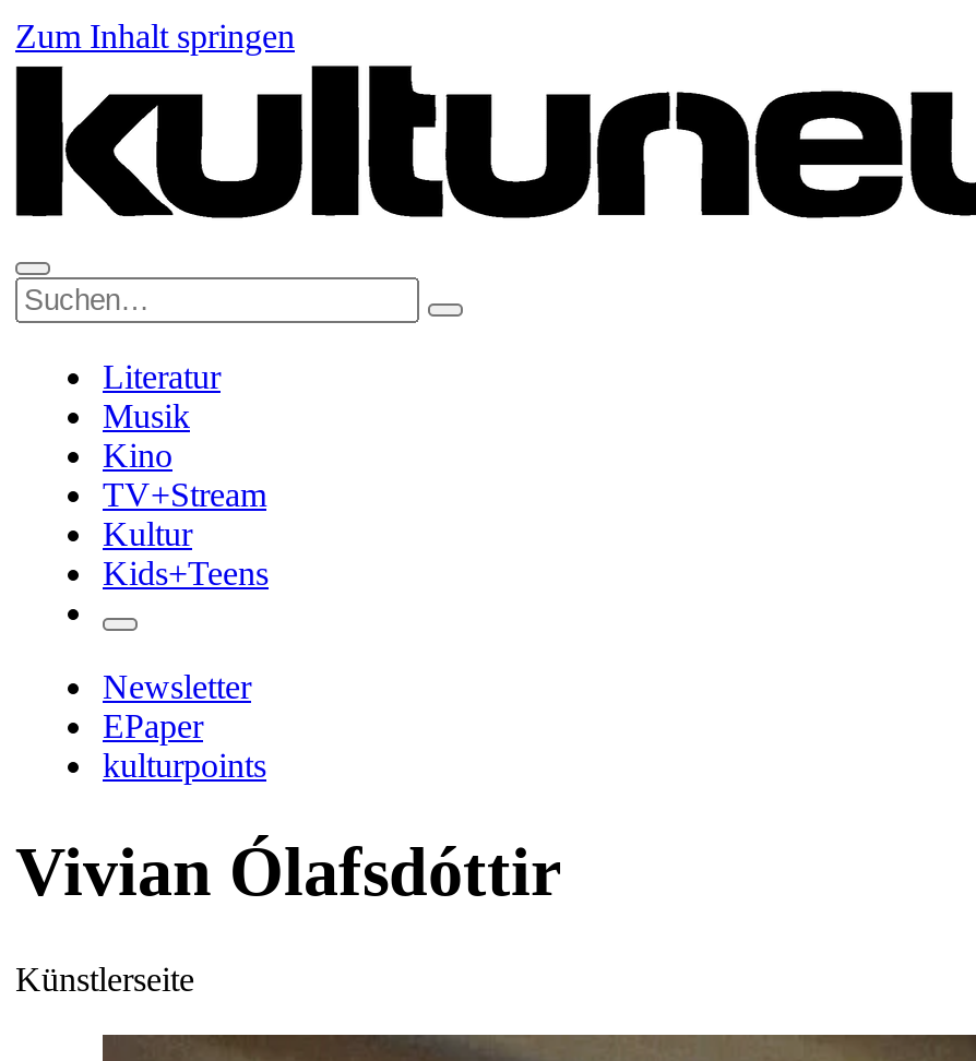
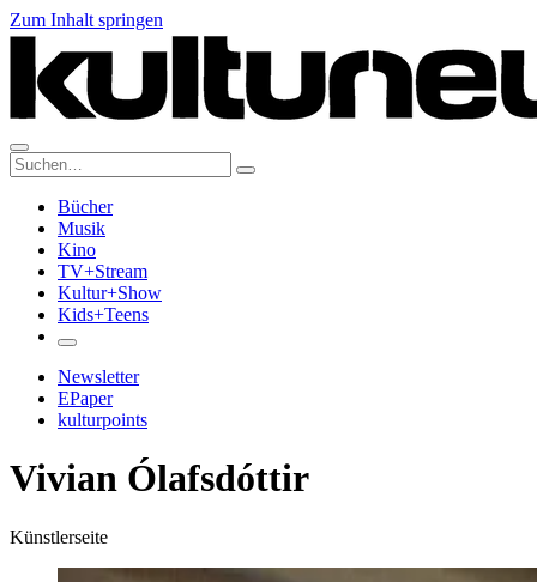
- Literatur
+ Bücher

- Kultur
+ Kultur+Show
